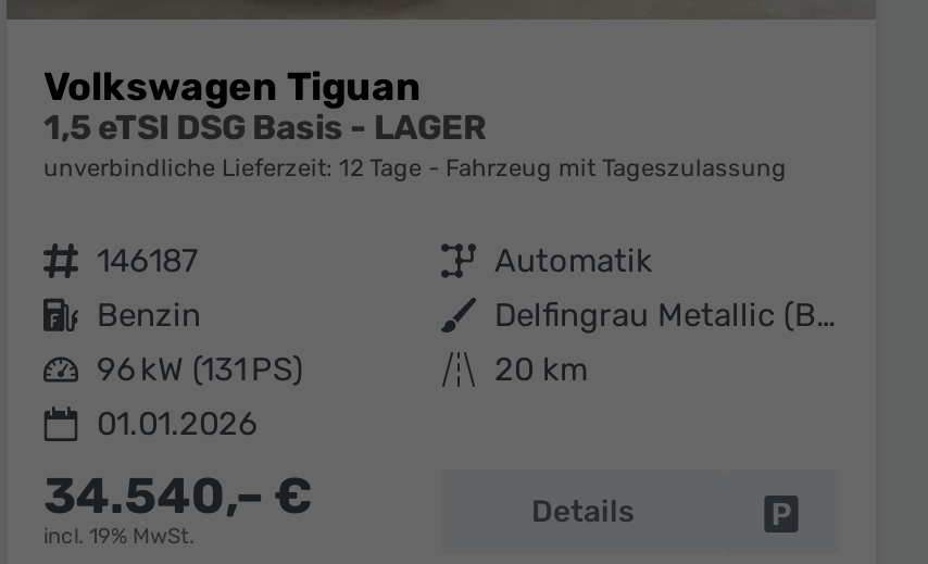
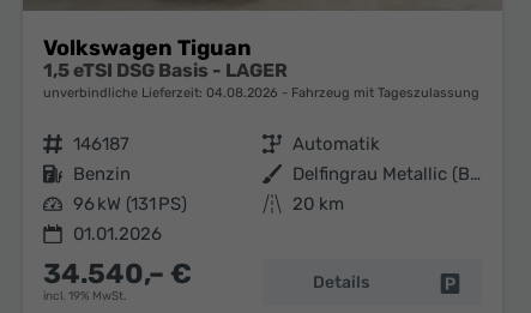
- unverbindliche Lieferzeit: 12 Tage
+ unverbindliche Lieferzeit: 04.08.2026
